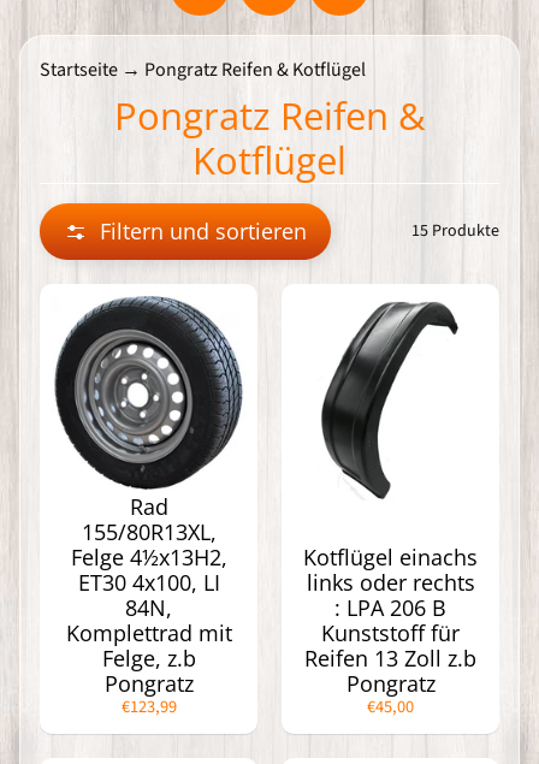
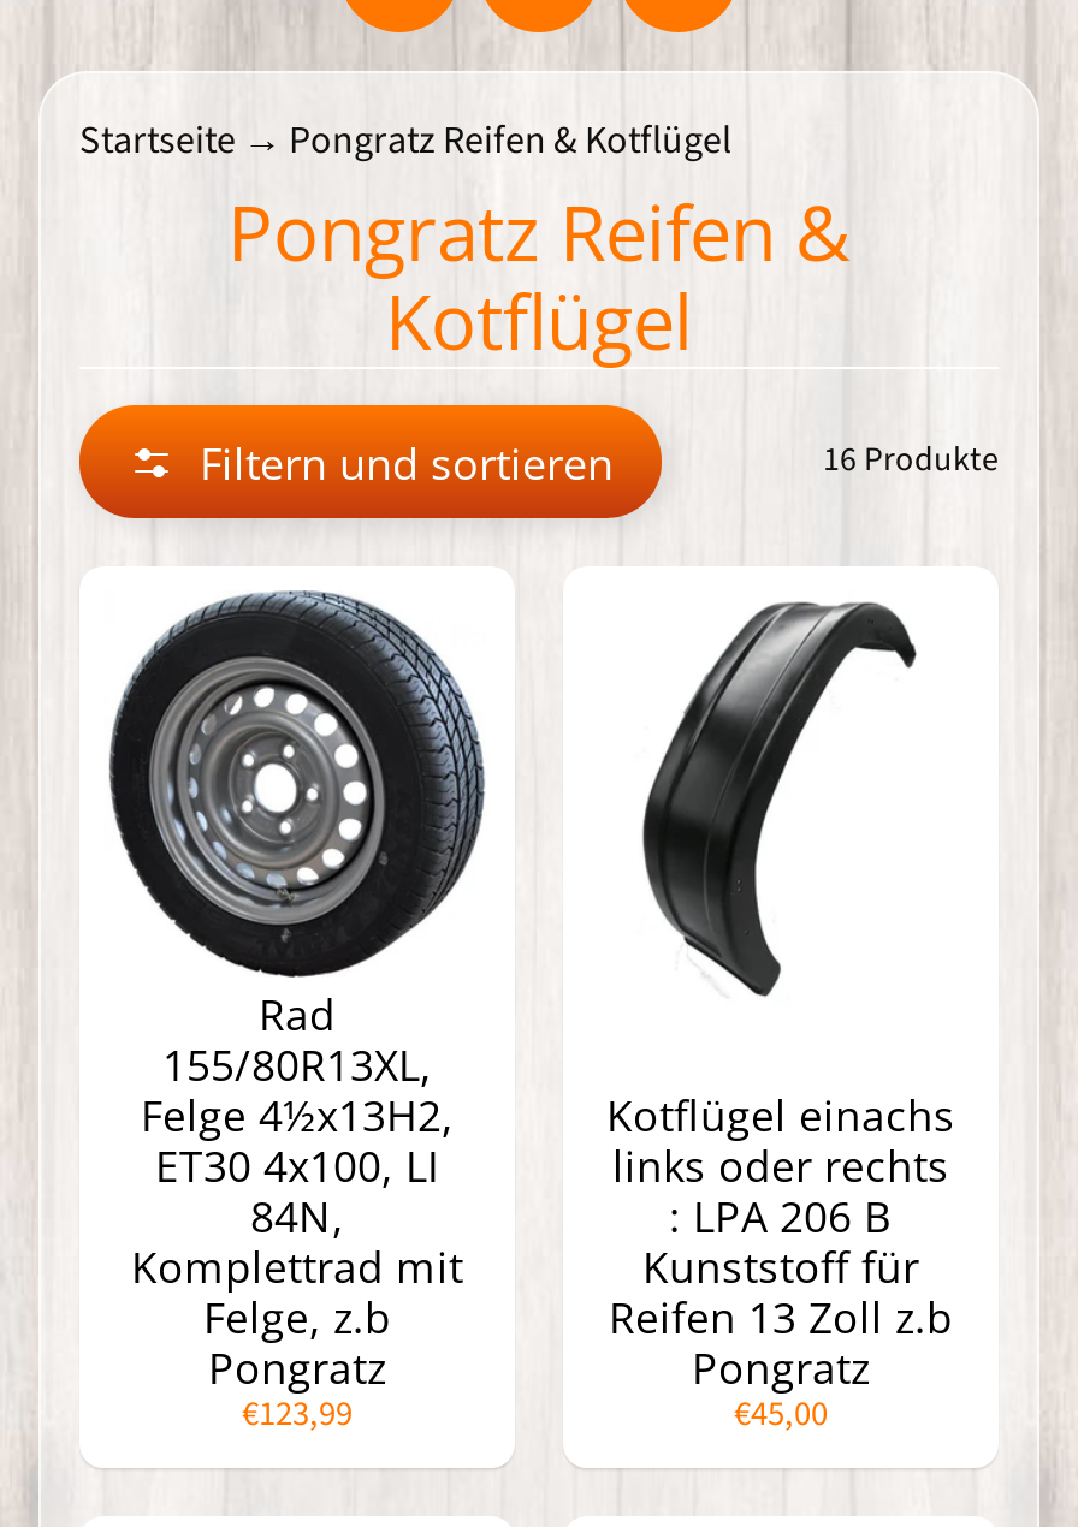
- 15 Produkte
+ 16 Produkte
